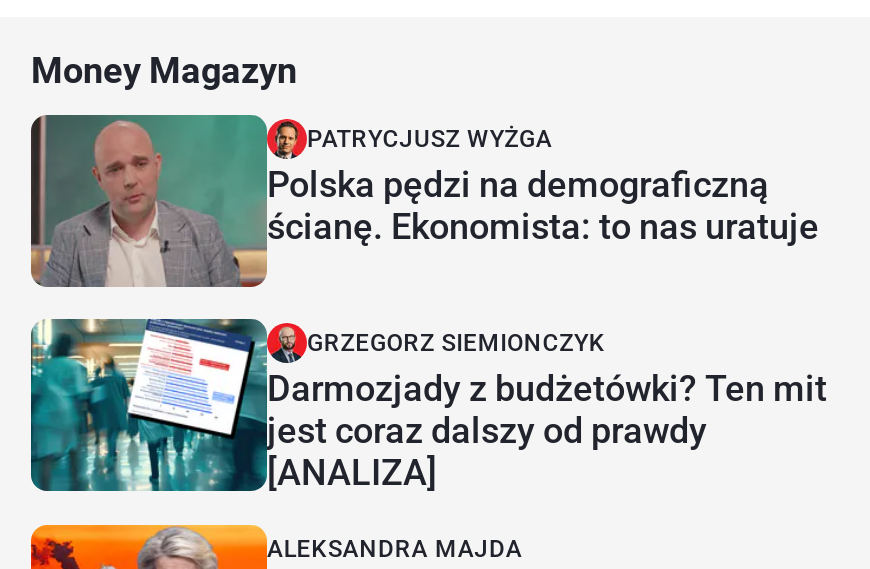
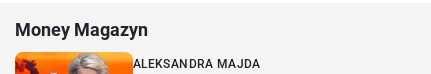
- [image]
- PATRYCJUSZ WYŻGA
- Polska pędzi na demograficzną
- ścianę. Ekonomista: to nas uratuje
- GRZEGORZ SIEMIONCZYK
- Darmozjady z budżetówki? Ten mit
- jest coraz dalszy od prawdy
- [ANALIZA]

- [image]
